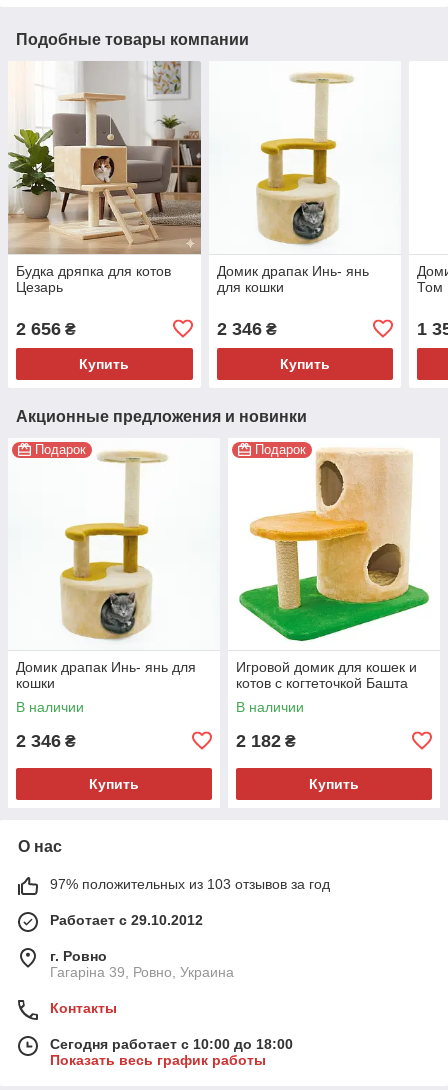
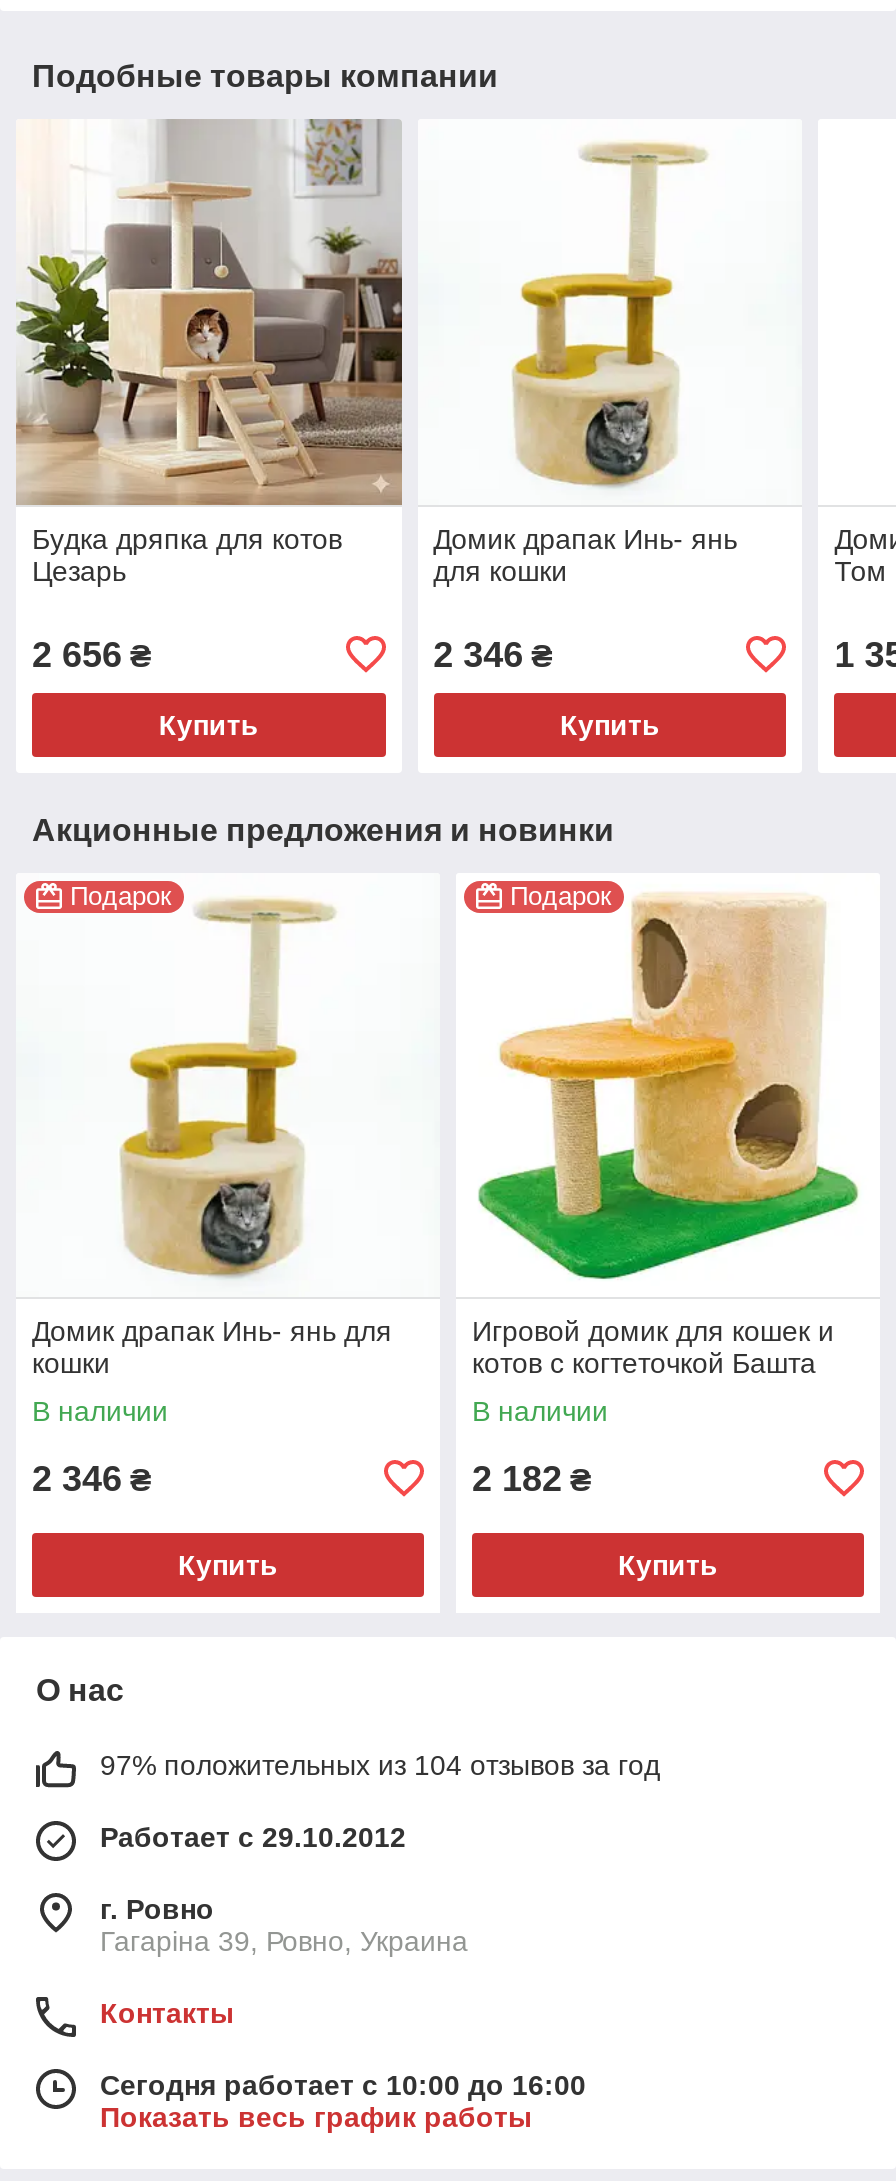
- 97% положительных из 103 отзывов за год
+ 97% положительных из 104 отзывов за год

- Сегодня работает с 10:00 до 18:00
+ Сегодня работает с 10:00 до 16:00
